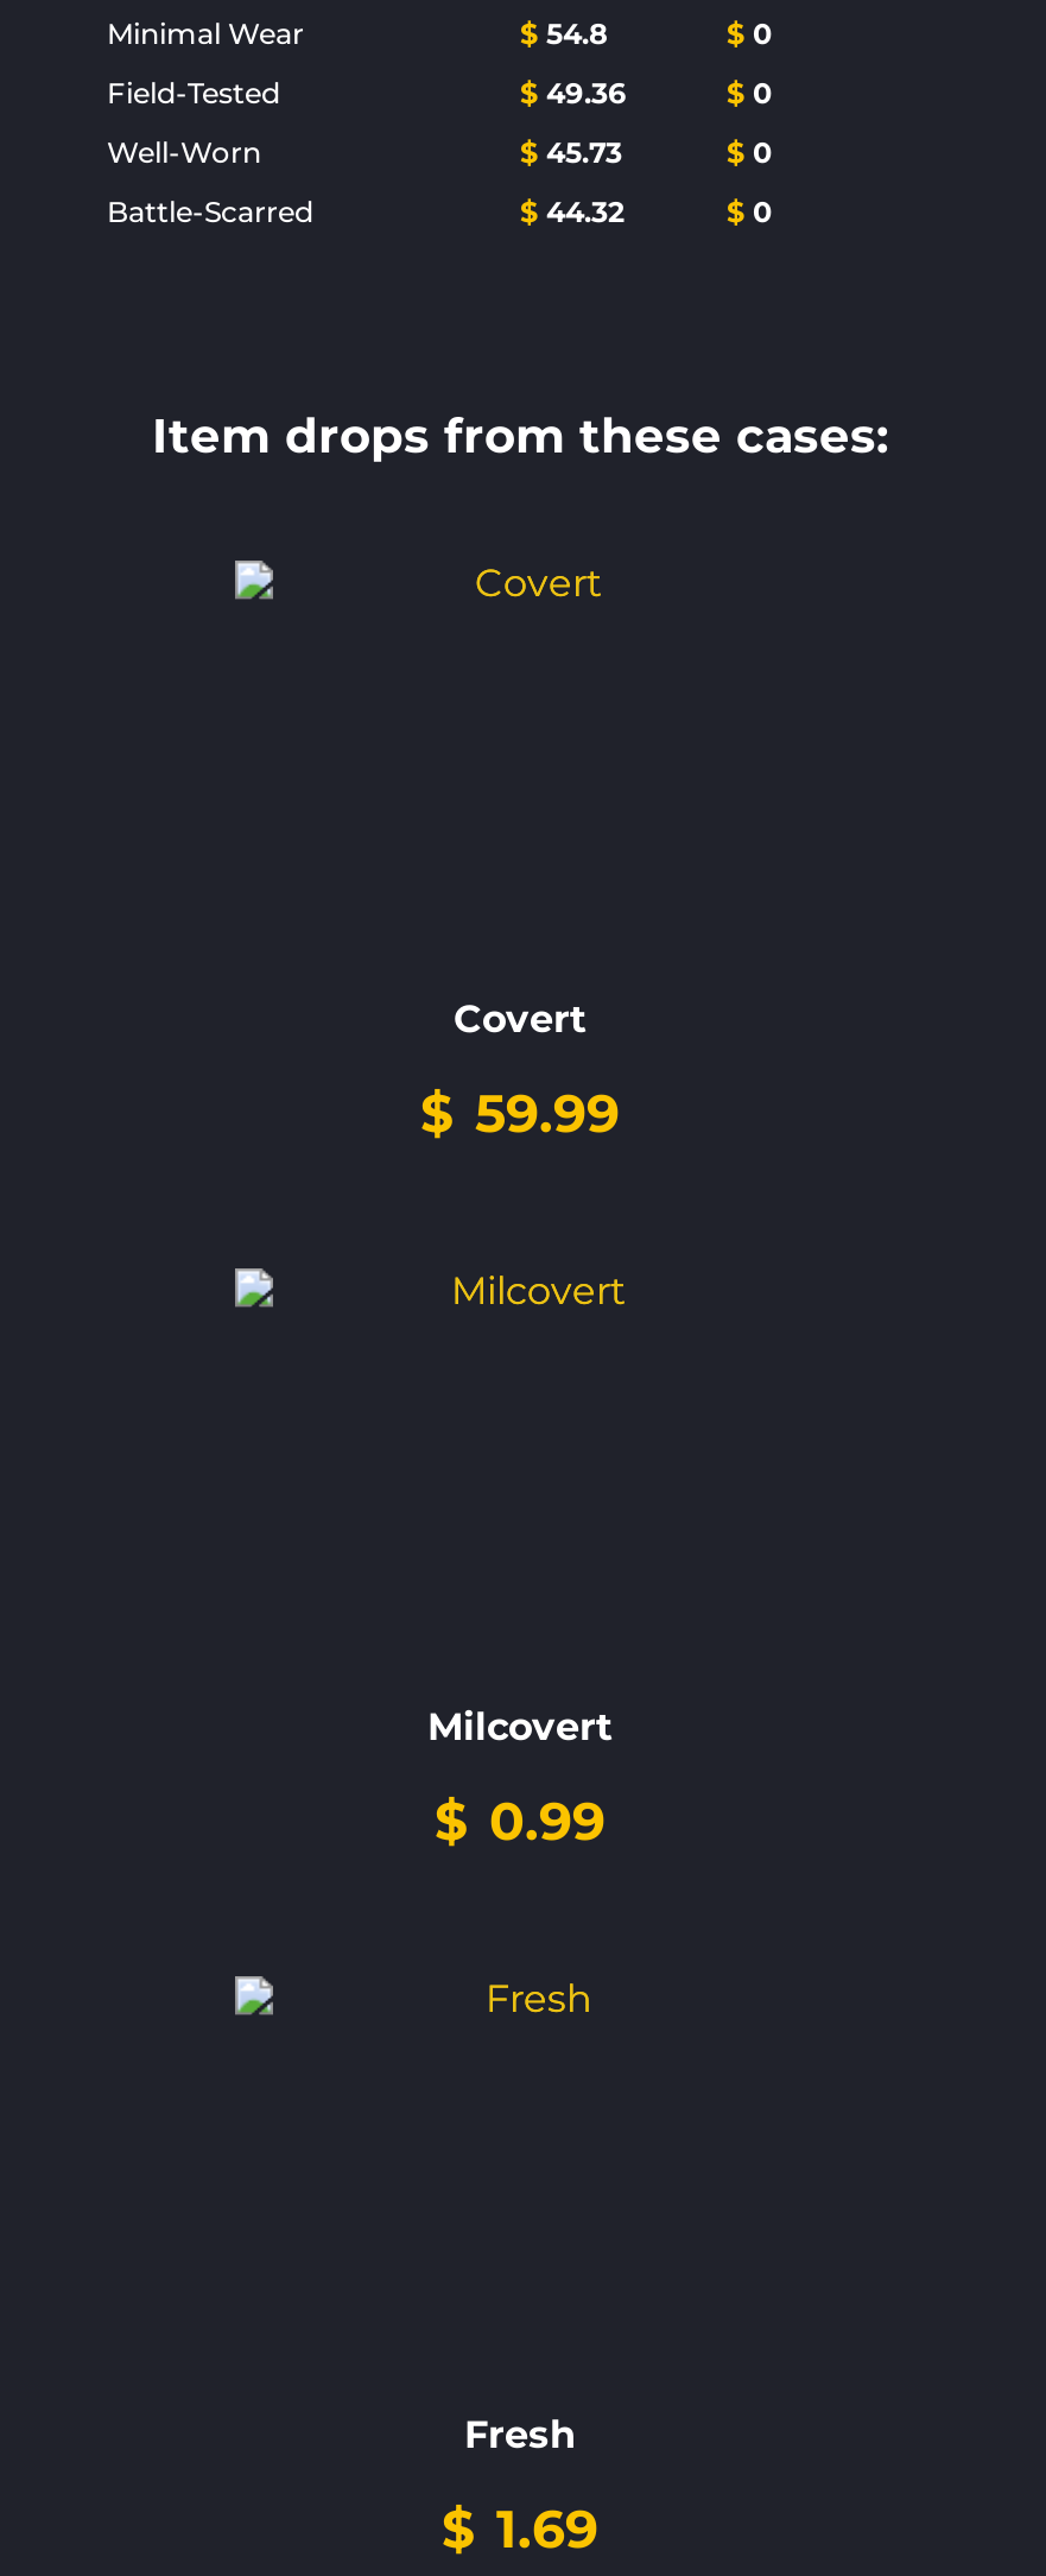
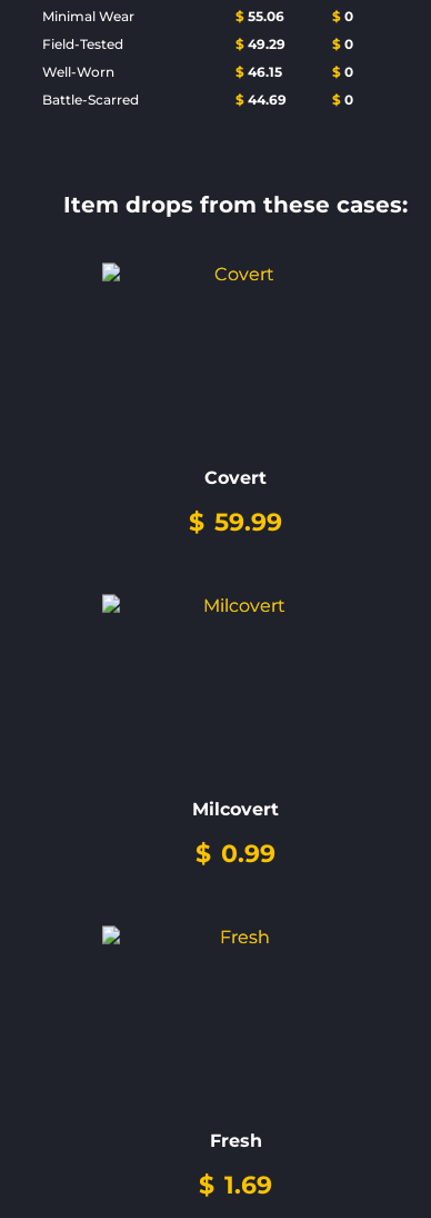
- $54.8
+ $55.06

- $49.36
+ $49.29

- $45.73
+ $46.15

- $44.32
+ $44.69
